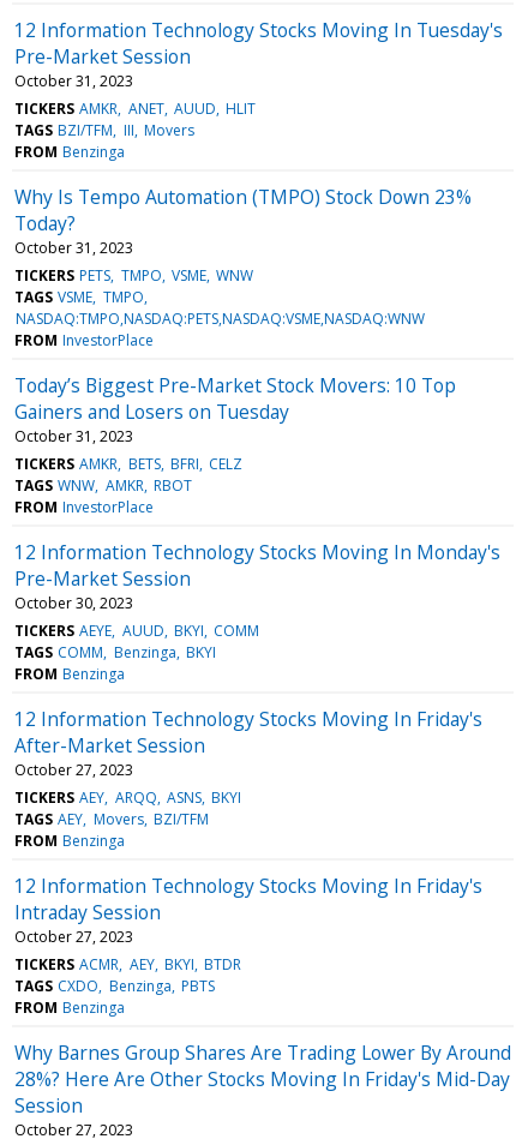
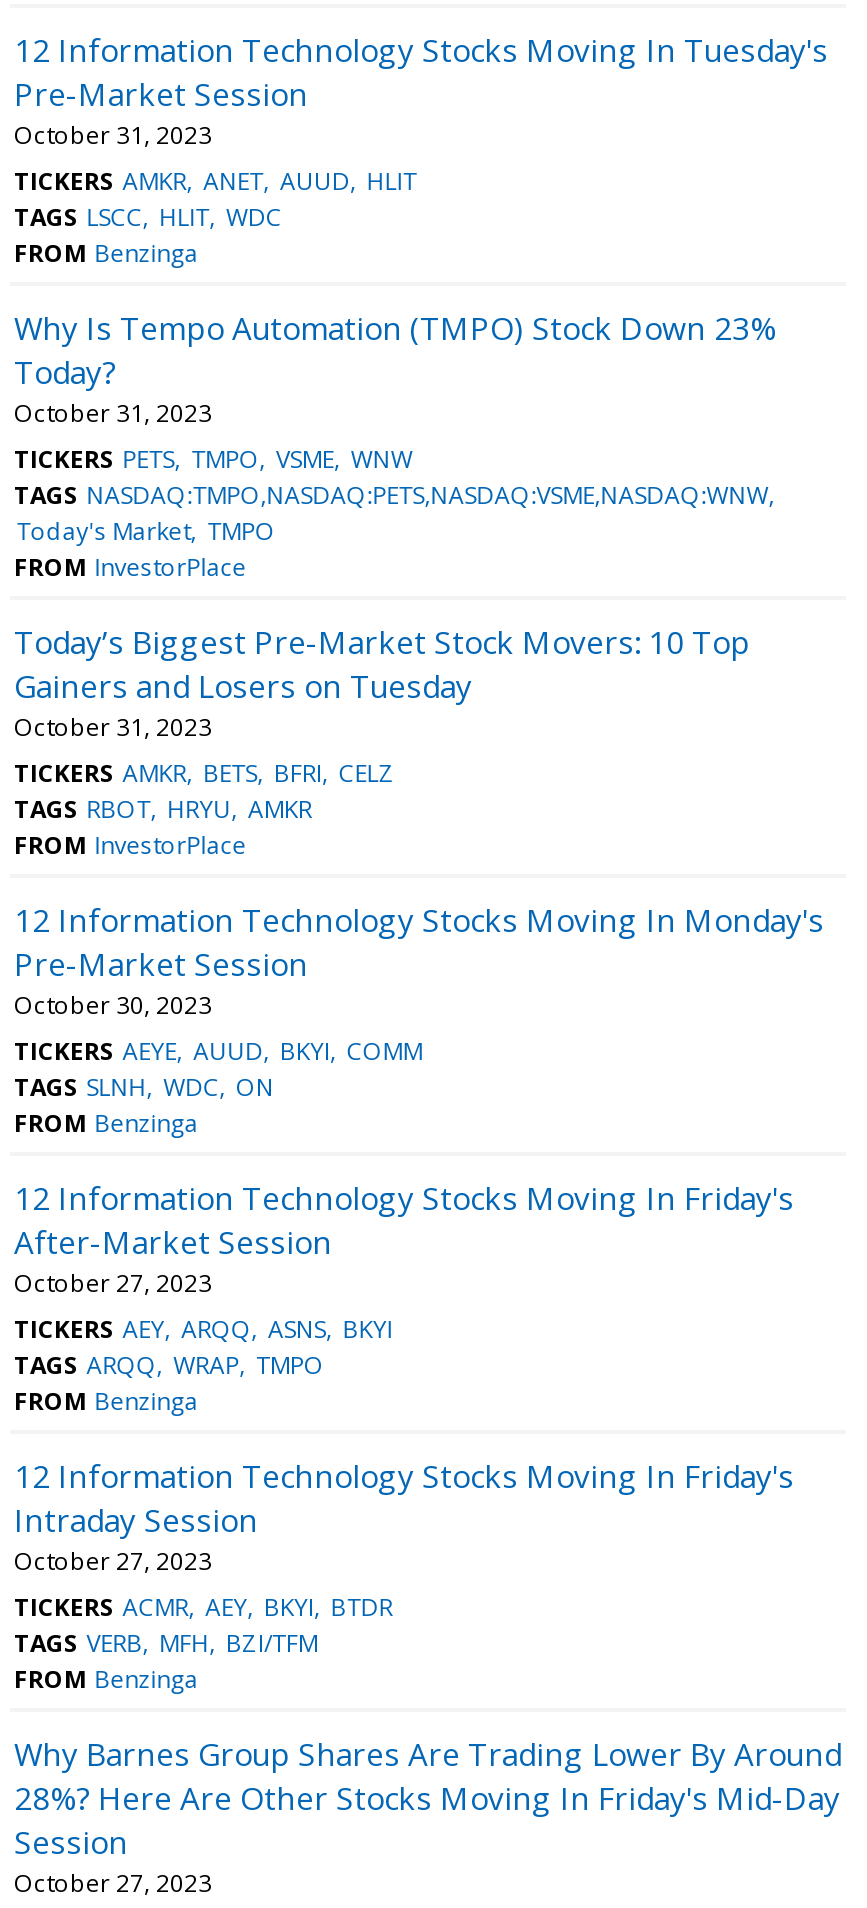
- TAGS BZI/TFM III Movers
+ TAGS LSCC HLIT WDC

- TAGS VSME TMPO
- NASDAQ:TMPO,NASDAQ:PETS,NASDAQ:VSME,NASDAQ:WNW
+ TAGS NASDAQ:TMPO,NASDAQ:PETS,NASDAQ:VSME,NASDAQ:WNW
+ Today's Market TMPO

- TAGS WNW AMKR RBOT
+ TAGS RBOT HRYU AMKR

- TAGS COMM Benzinga BKYI
+ TAGS SLNH WDC ON

- TAGS AEY Movers BZI/TFM
+ TAGS ARQQ WRAP TMPO

- TAGS CXDO Benzinga PBTS
+ TAGS VERB MFH BZI/TFM
